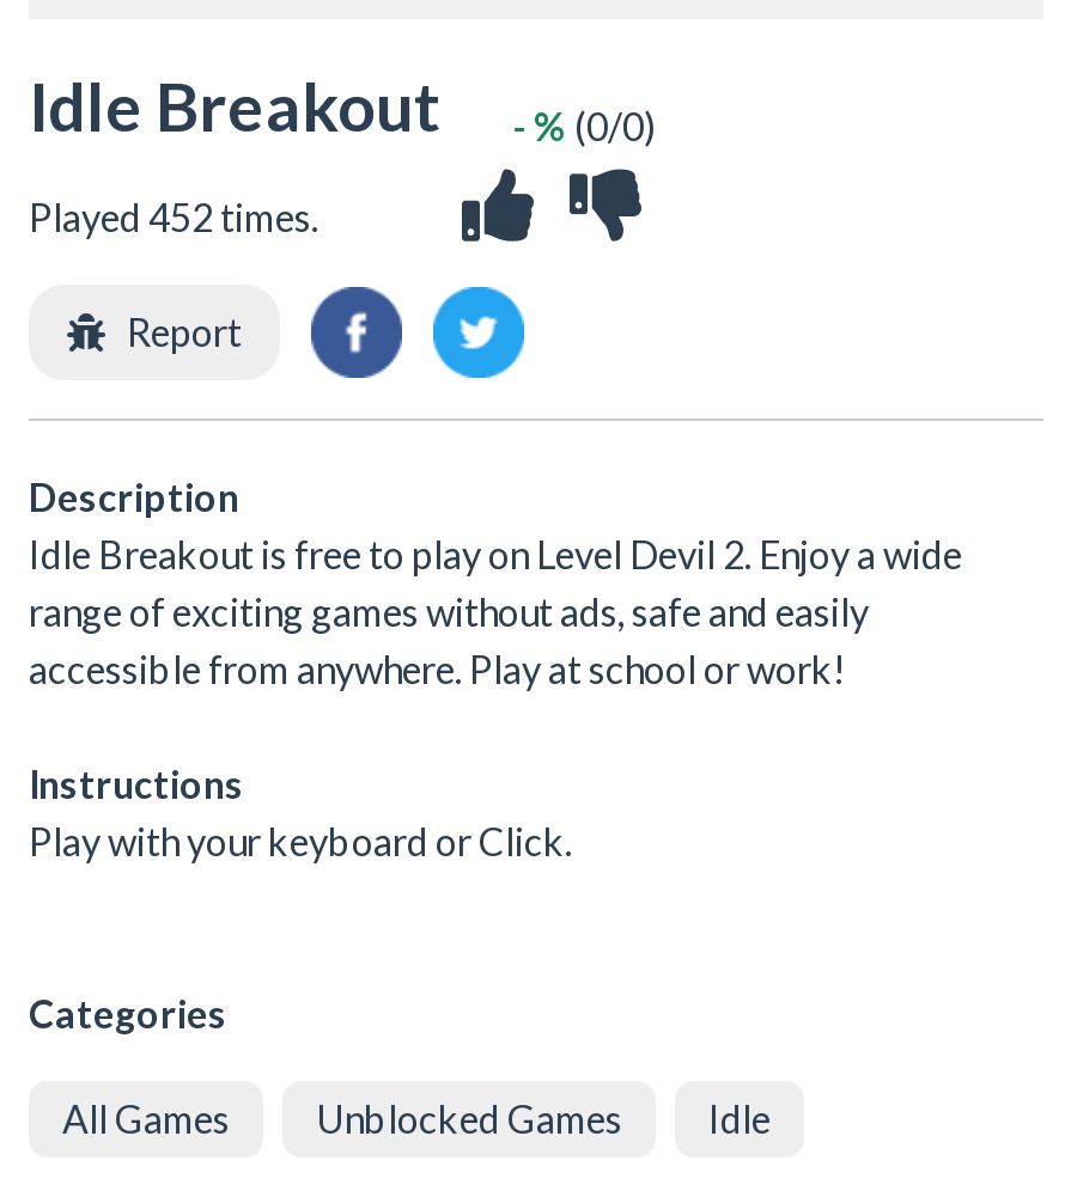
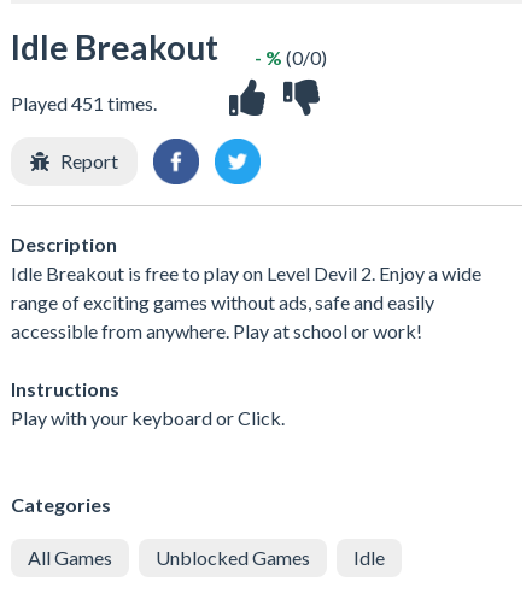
- Played 452 times.
+ Played 451 times.
